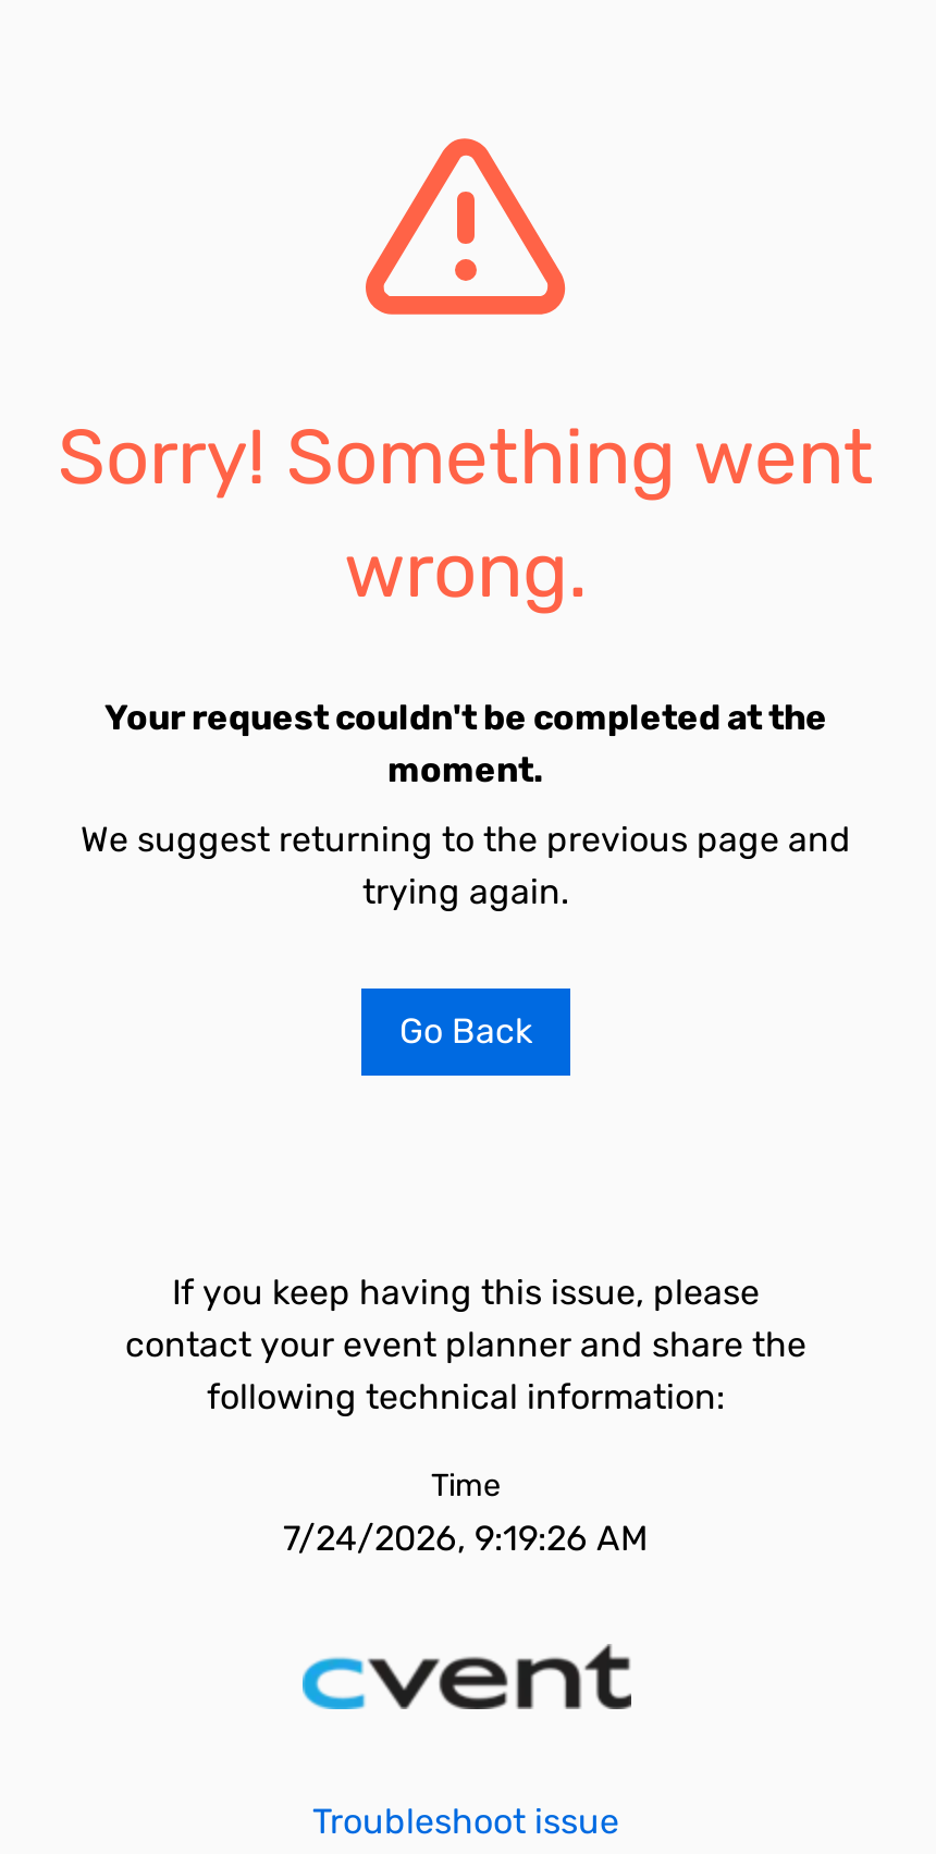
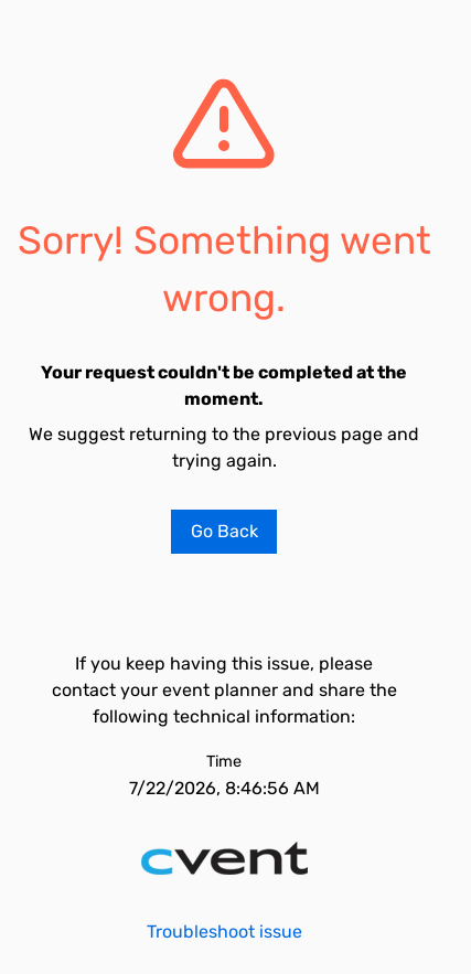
- 7/24/2026, 9:19:26 AM
+ 7/22/2026, 8:46:56 AM
